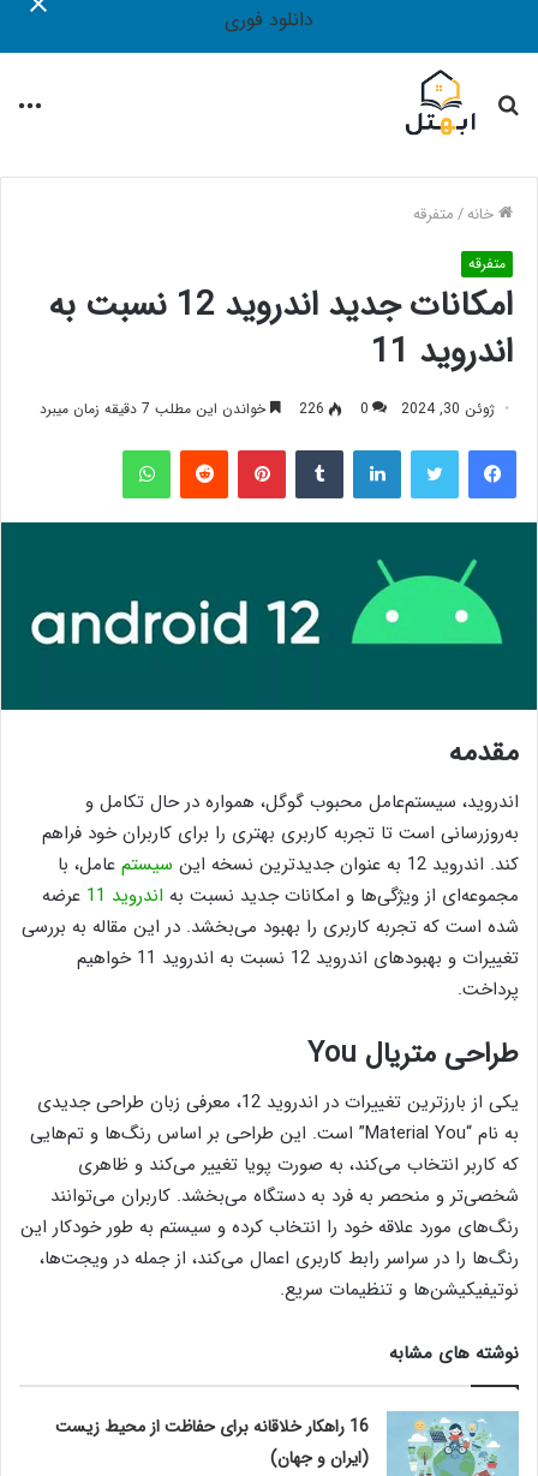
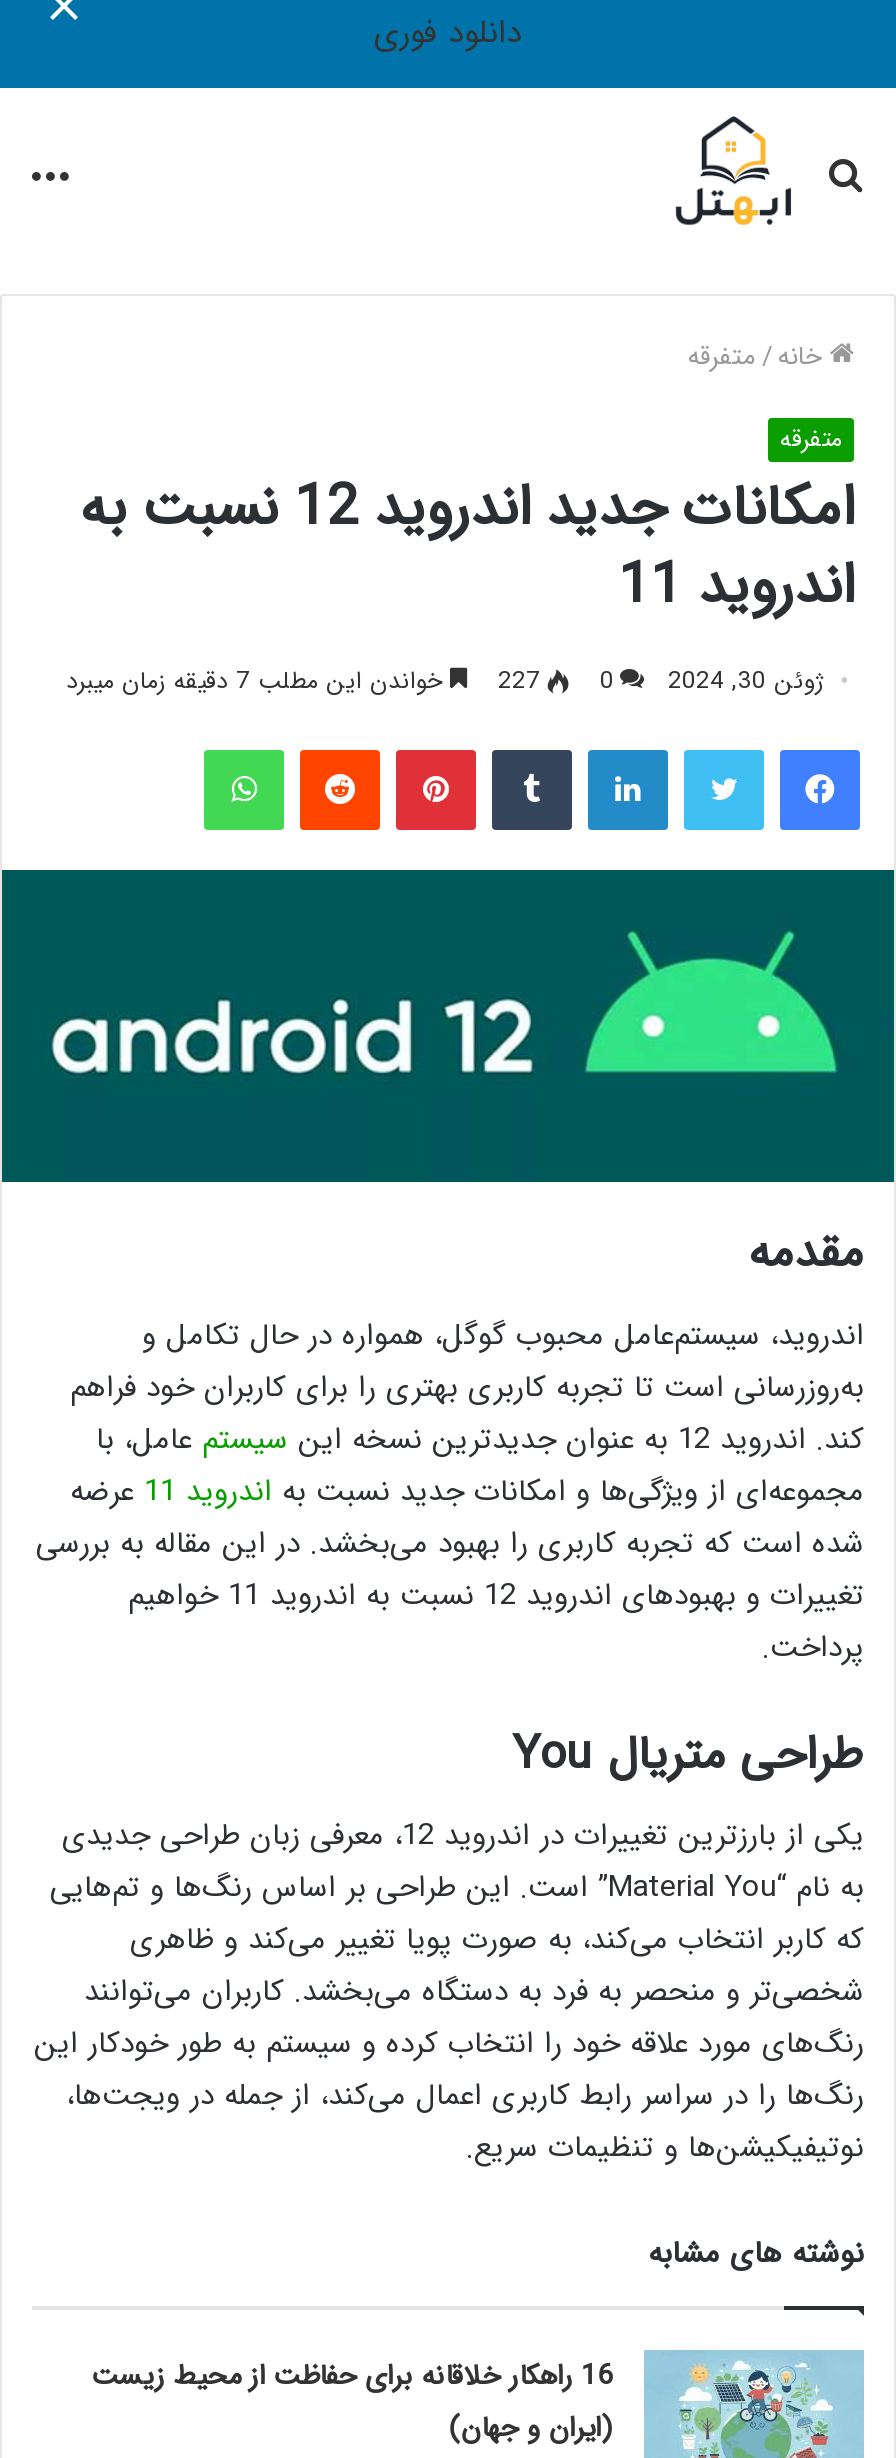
- 226
+ 227
